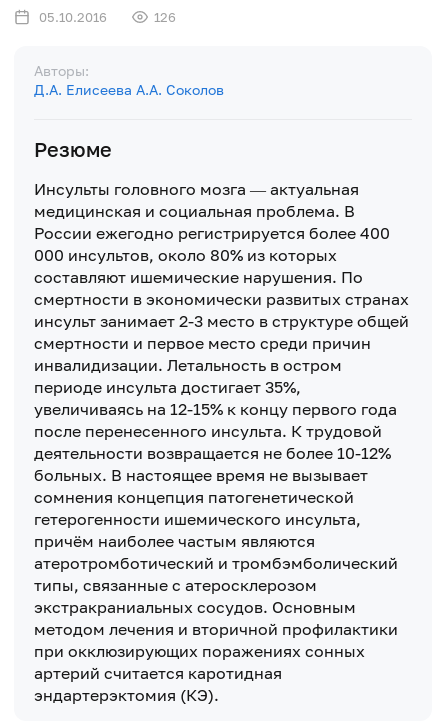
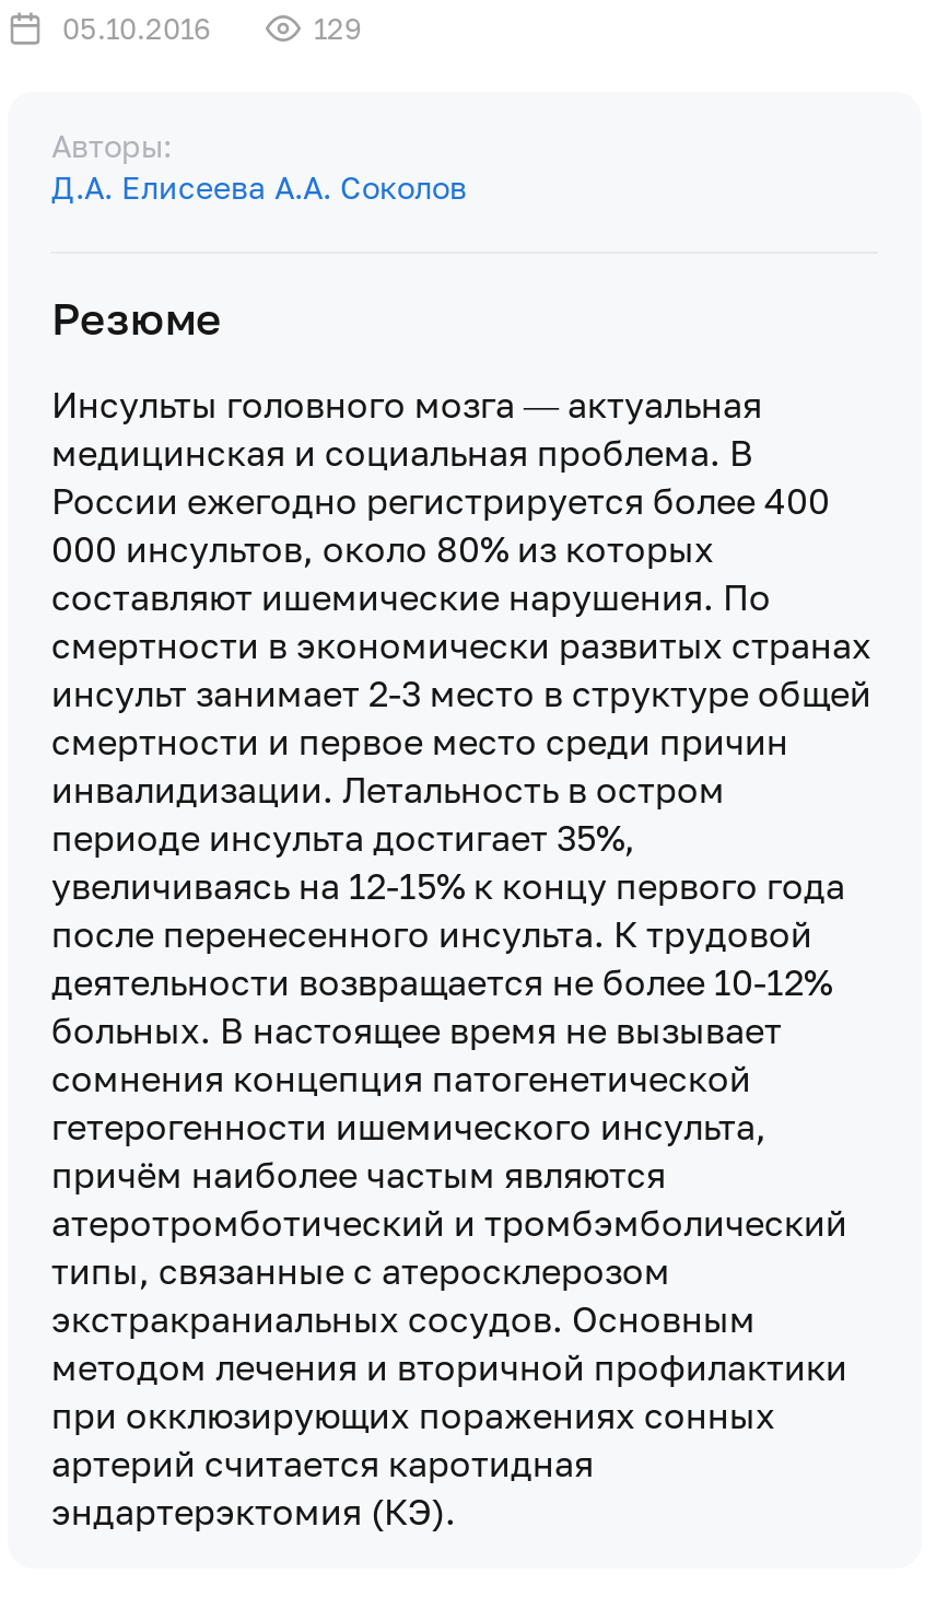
- 126
+ 129
